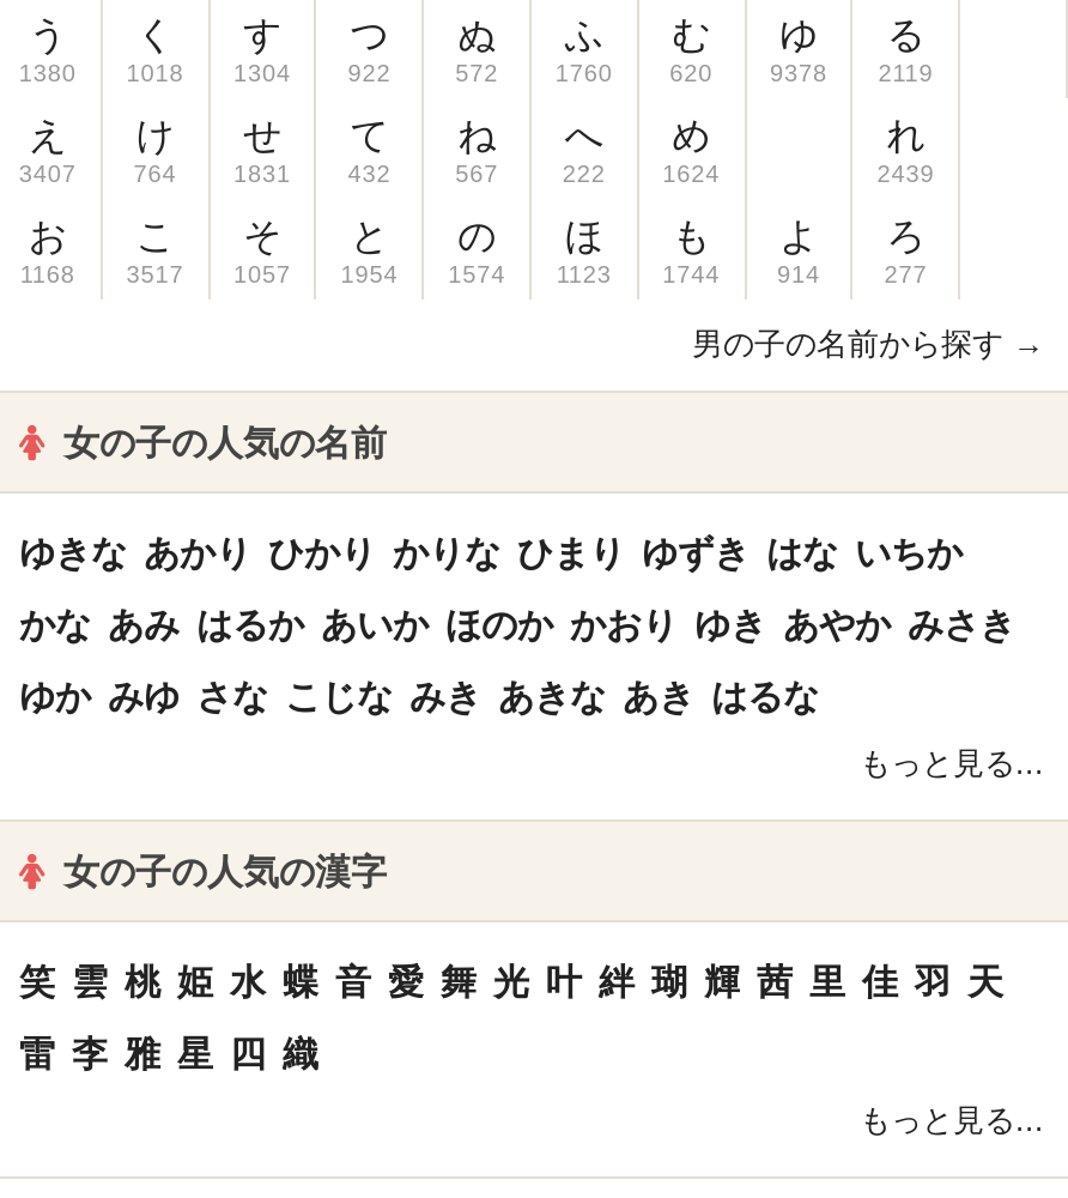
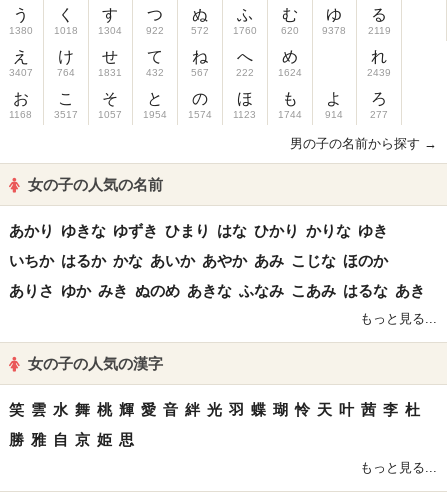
- ゆきな あかり ひかり かりな ひまり ゆずき はな いちか
+ あかり ゆきな ゆずき ひまり はな ひかり かりな ゆき

- かな あみ はるか あいか ほのか かおり ゆき あやか みさき
+ いちか はるか かな あいか あやか あみ こじな ほのか

- ゆか みゆ さな こじな みき あきな あき はるな
+ ありさ ゆか みき ぬのめ あきな ふなみ こあみ はるな あき

- 笑 雲 桃 姫 水 蝶 音 愛 舞 光 叶 絆 瑚 輝 茜 里 佳 羽 天
+ 笑 雲 水 舞 桃 輝 愛 音 絆 光 羽 蝶 瑚 怜 天 叶 茜 李 杜

- 雷 李 雅 星 四 織
+ 勝 雅 自 京 姫 思
